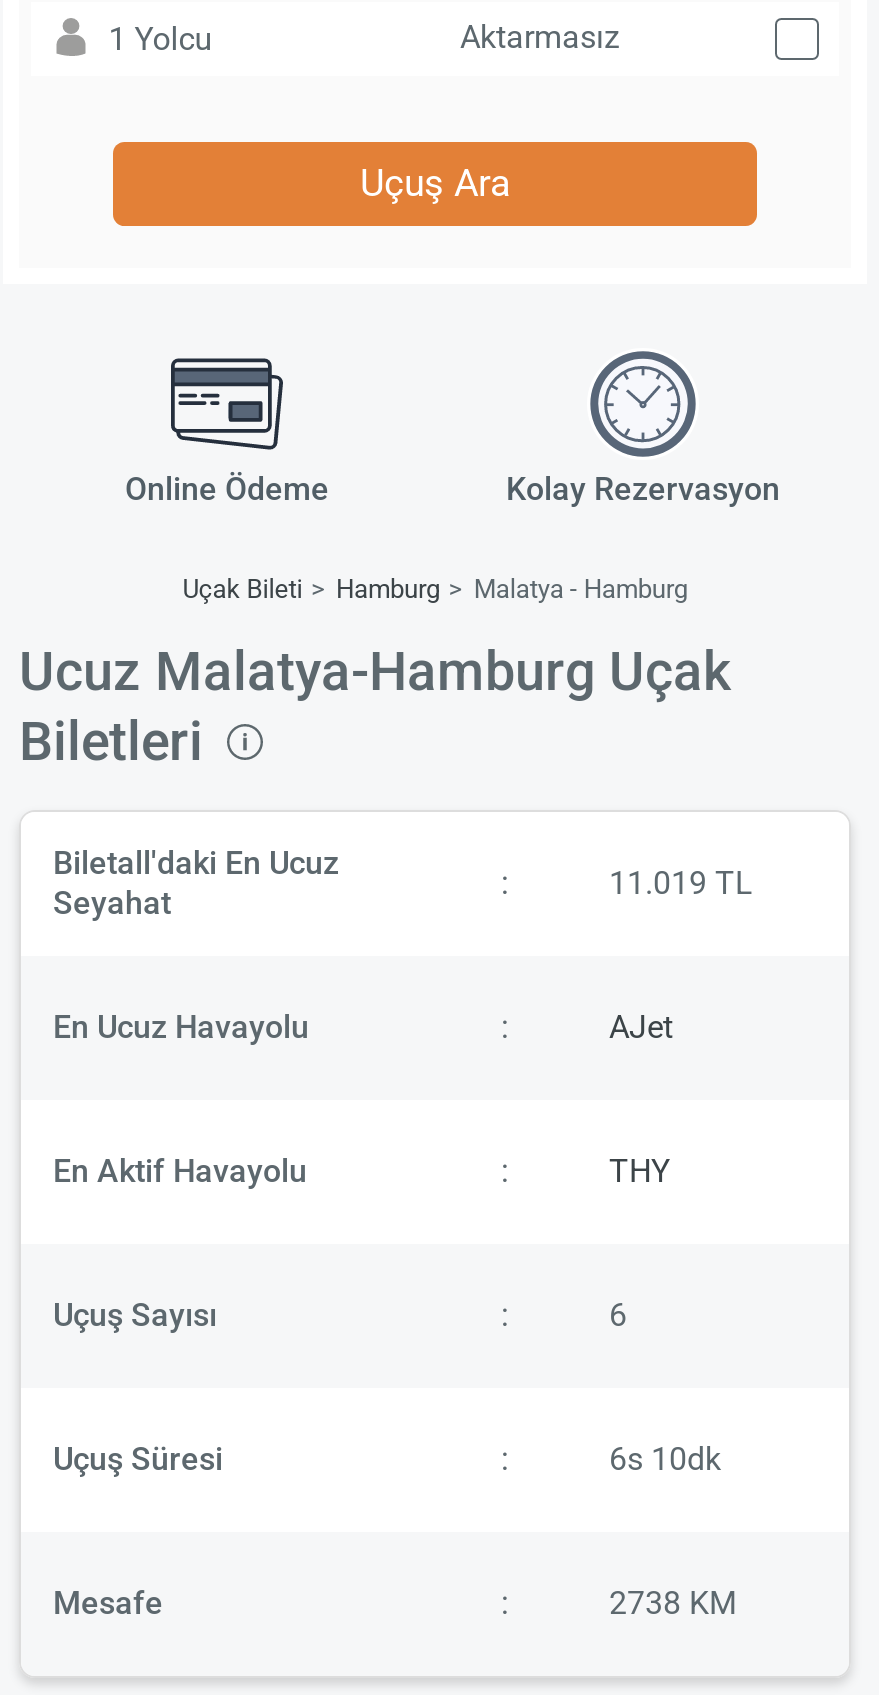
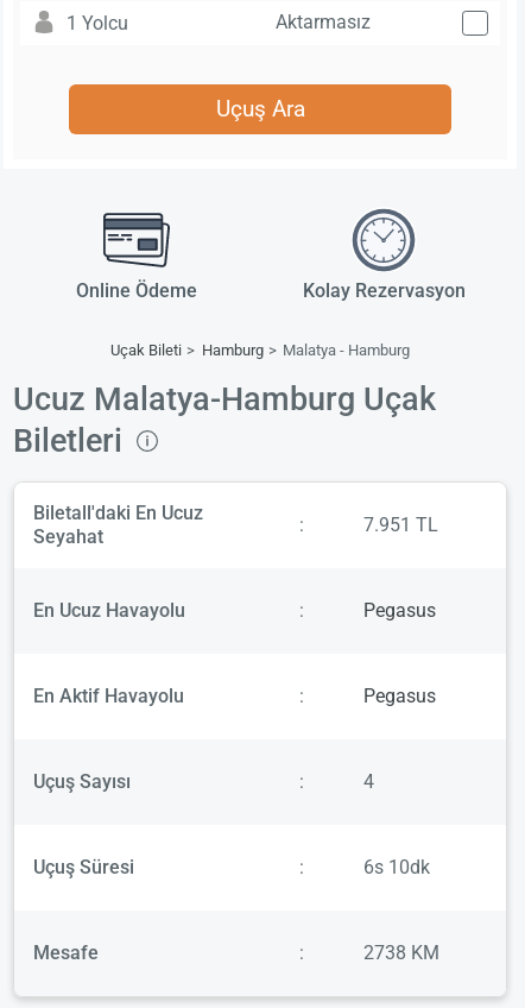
- 11.019 TL
+ 7.951 TL

- AJet
+ Pegasus

- THY
+ Pegasus

- 6
+ 4
